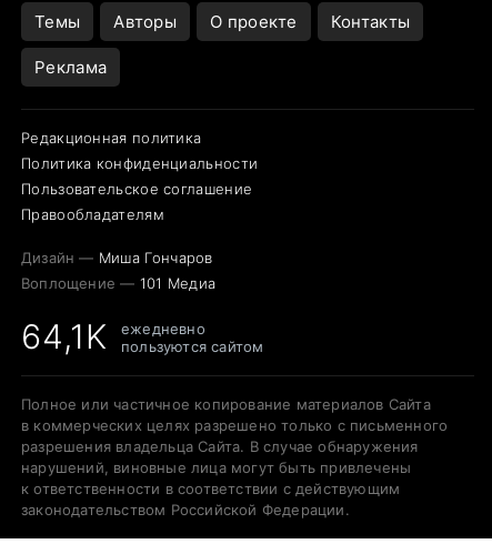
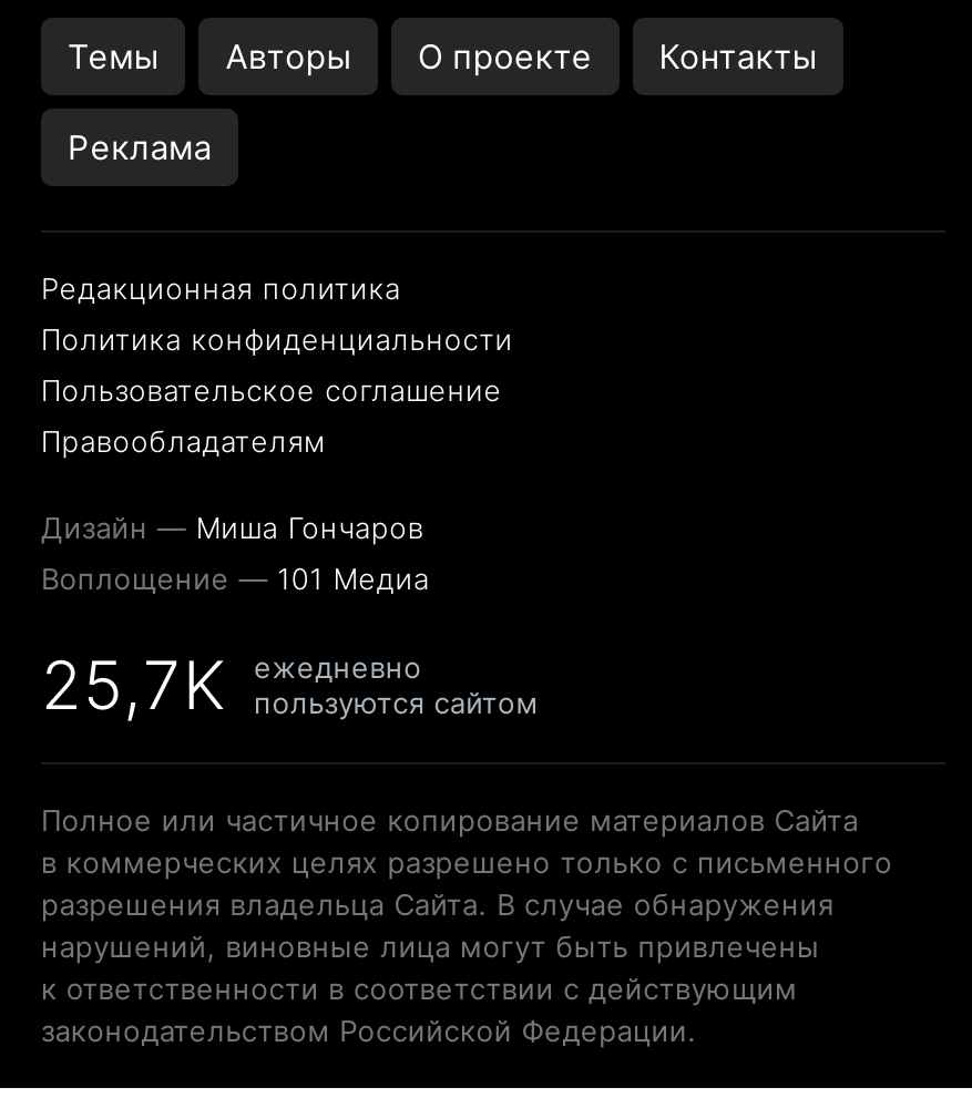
- 64,1K ежедневно пользуются сайтом
+ 25,7K ежедневно пользуются сайтом
